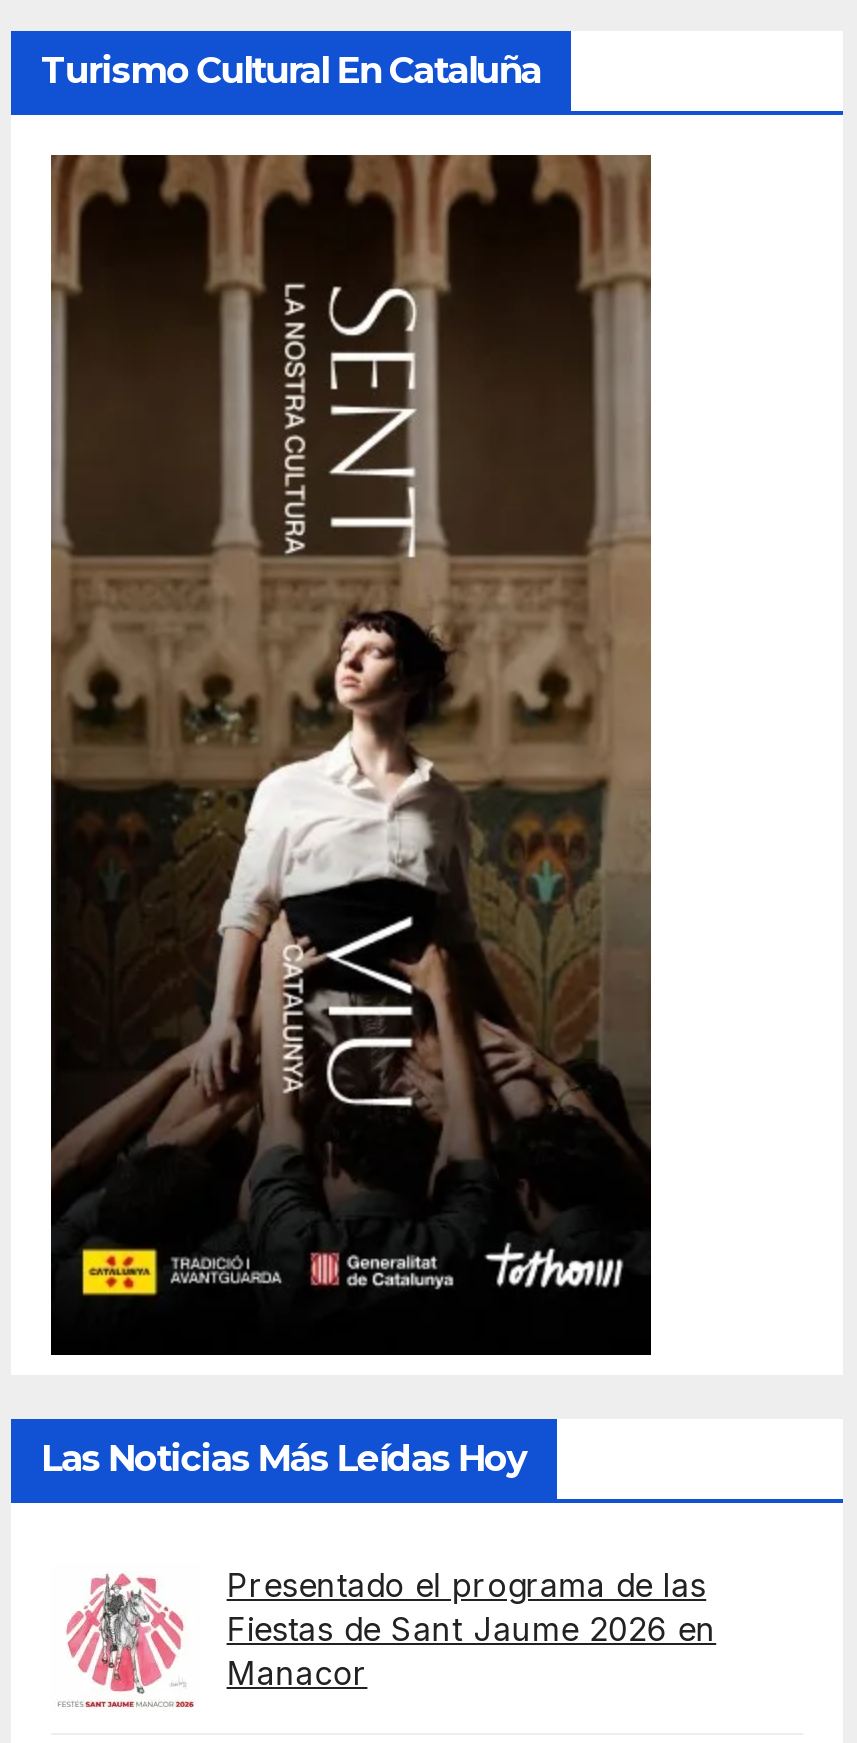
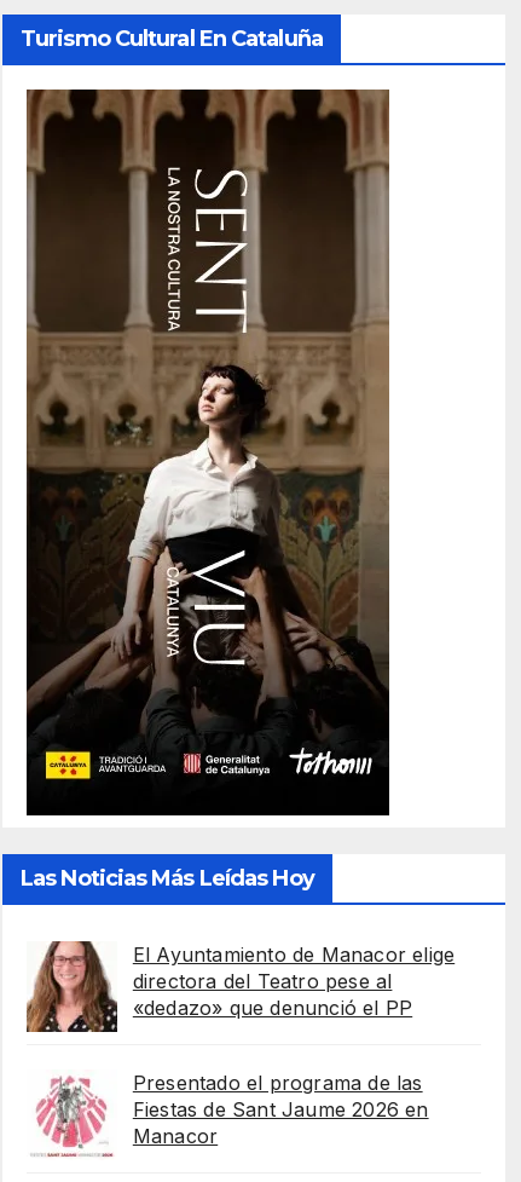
+ [image]
+ El Ayuntamiento de Manacor elige
+ directora del Teatro pese al
+ «dedazo» que denunció el PP
